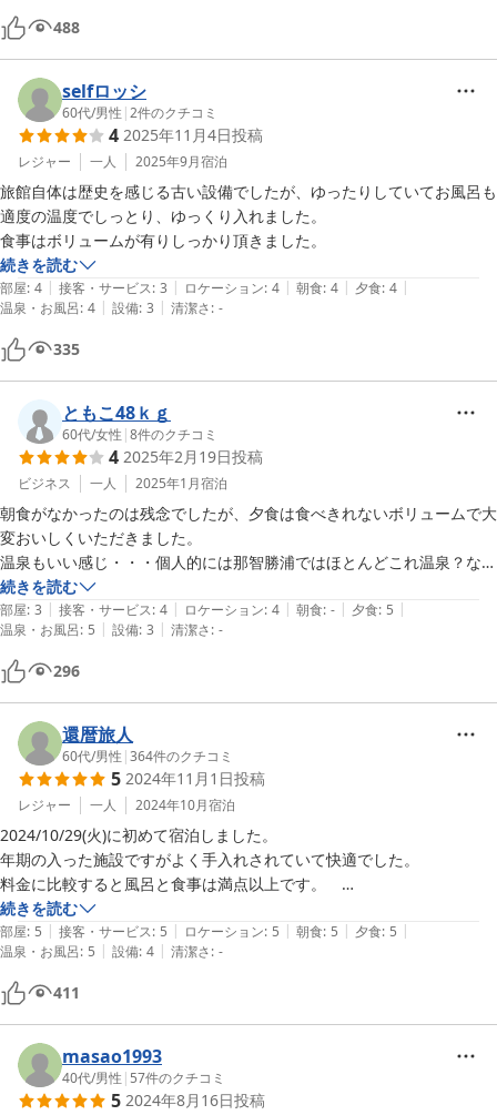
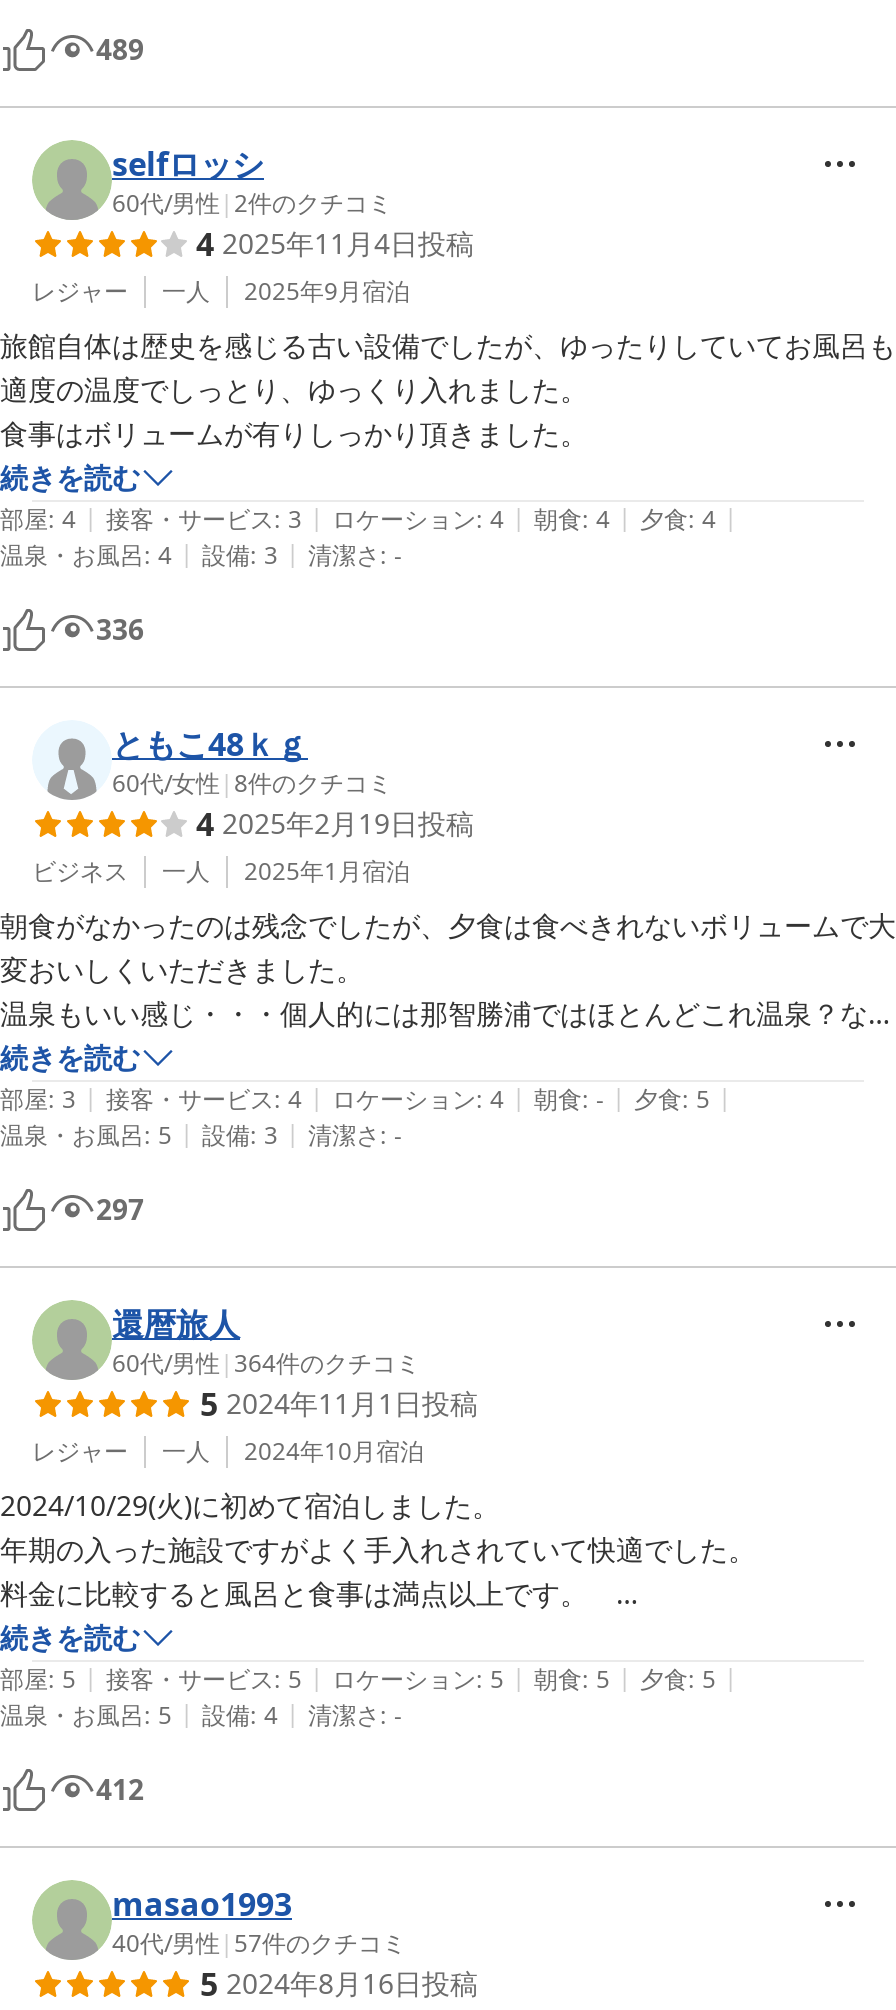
- 488
+ 489

- 335
+ 336

- 296
+ 297

- 411
+ 412
